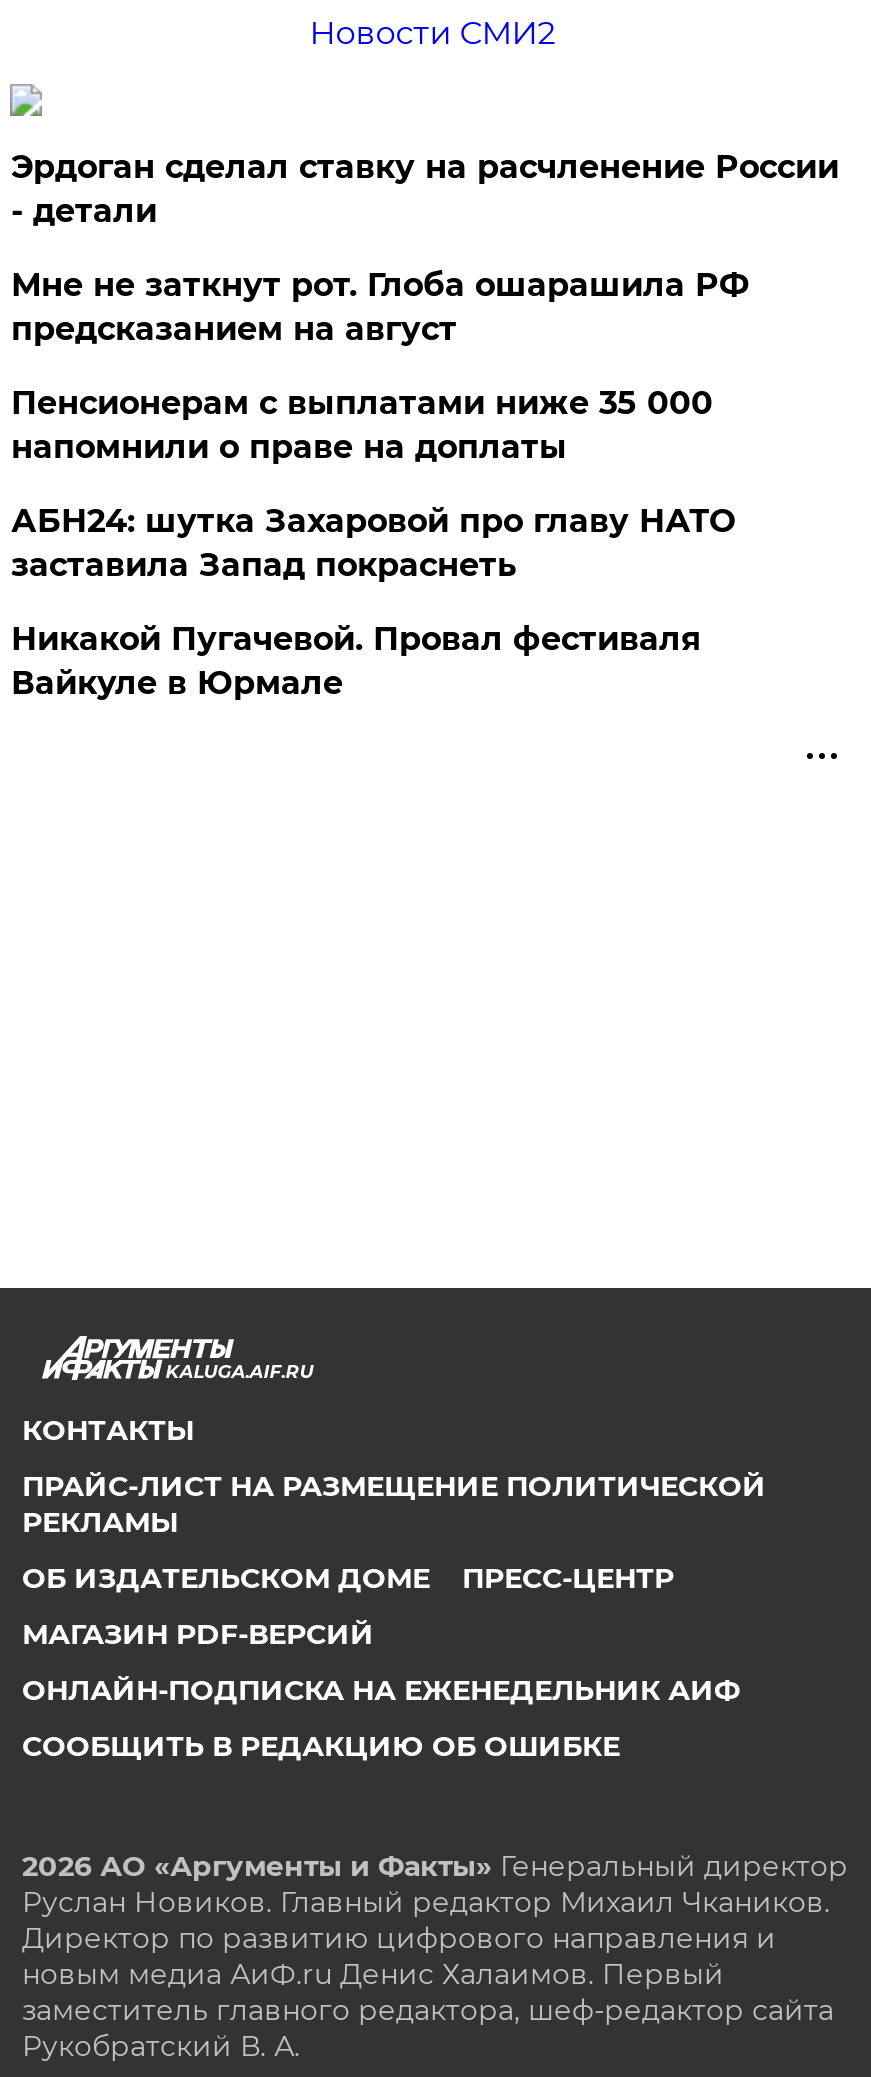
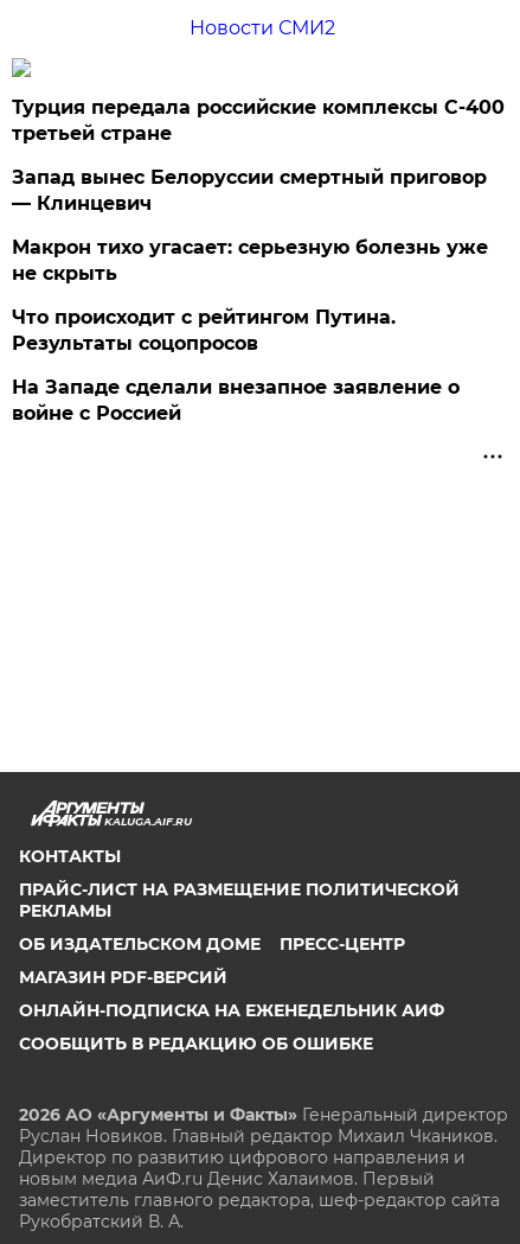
- Эрдоган сделал ставку на расчленение России
- - детали
+ Турция передала российские комплексы С-400
+ третьей стране

- Мне не заткнут рот. Глоба ошарашила РФ
- предсказанием на август
+ Запад вынес Белоруссии смертный приговор
+ — Клинцевич

- Пенсионерам с выплатами ниже 35 000
- напомнили о праве на доплаты
+ Макрон тихо угасает: серьезную болезнь уже
+ не скрыть

- АБН24: шутка Захаровой про главу НАТО
- заставила Запад покраснеть
+ Что происходит с рейтингом Путина.
+ Результаты соцопросов

- Никакой Пугачевой. Провал фестиваля
- Вайкуле в Юрмале
+ На Западе сделали внезапное заявление о
+ войне с Россией
